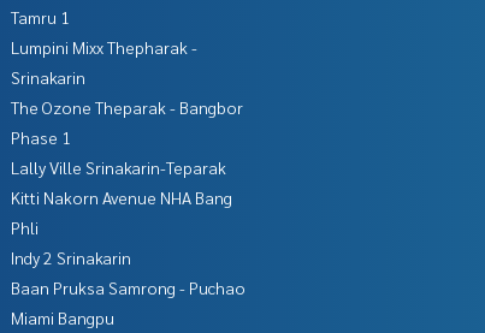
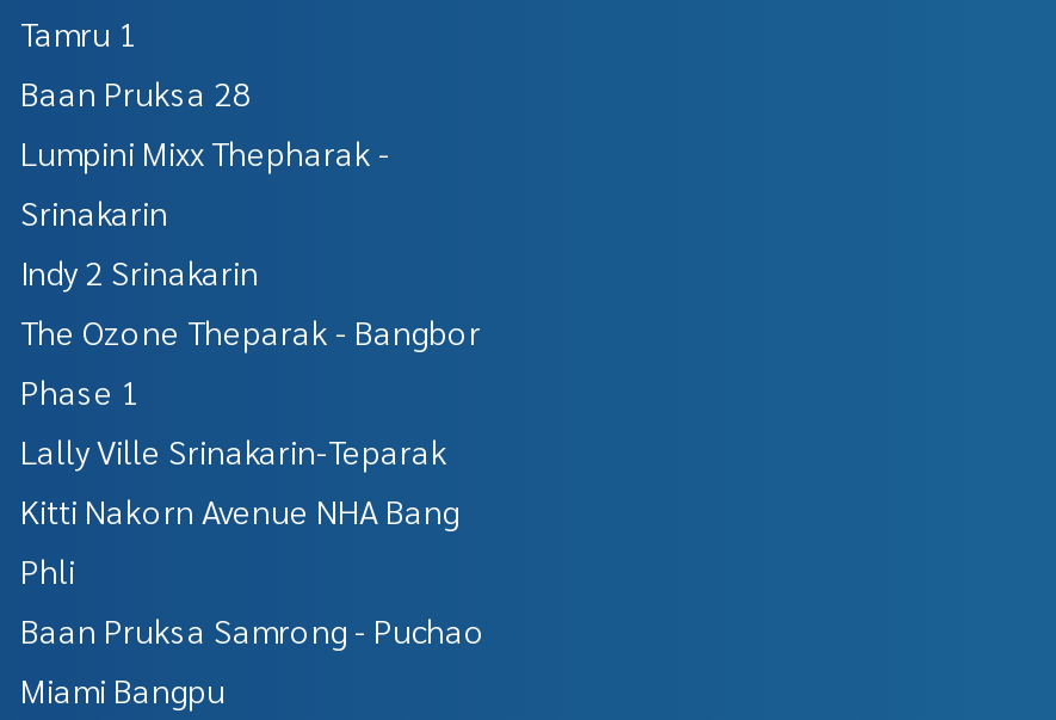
+ Baan Pruksa 28

moved down: The Ozone Theparak - Bangbor | Phase 1 | Lally Ville Srinakarin-Teparak | Kitti Nakorn Avenue NHA Bang | Phli

moved up: Indy 2 Srinakarin
